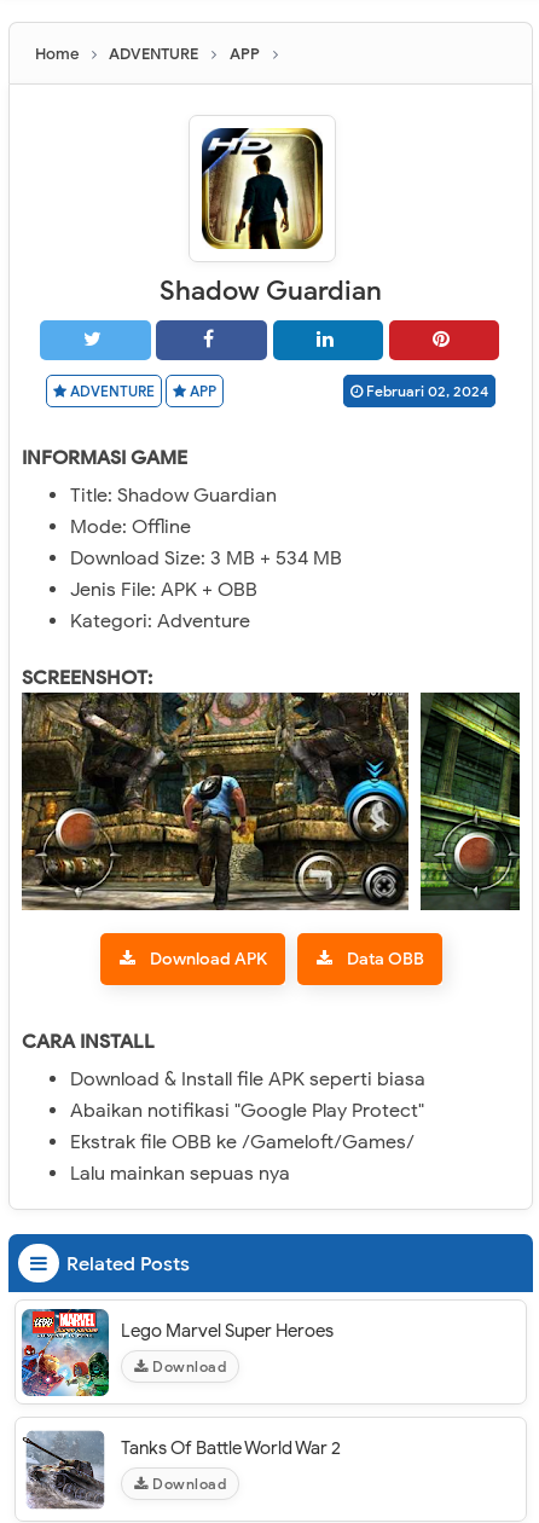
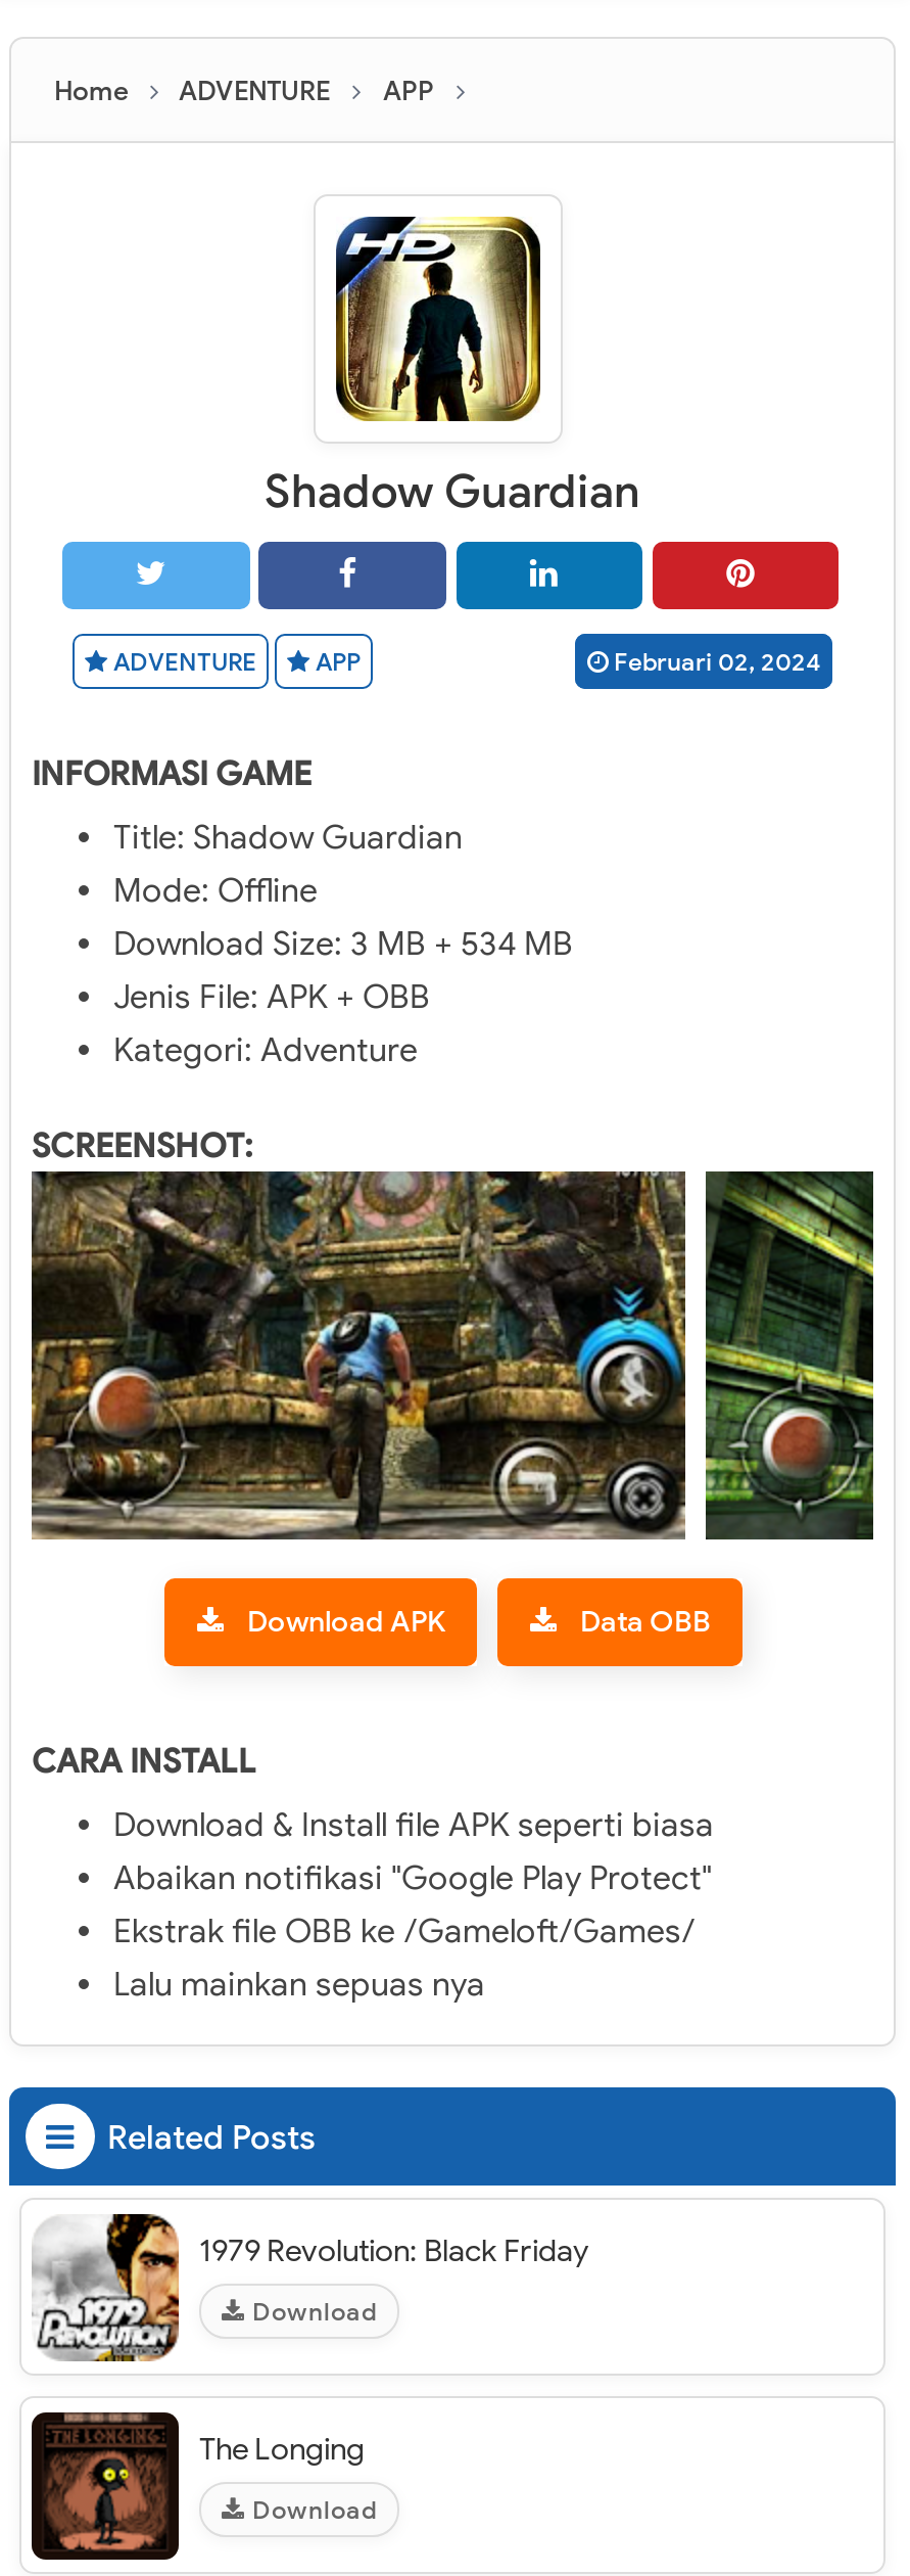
- [image]
- Lego Marvel Super Heroes
+ [image]
+ 1979 Revolution: Black Friday

- [image]
- Tanks Of Battle World War 2
+ [image]
+ The Longing
